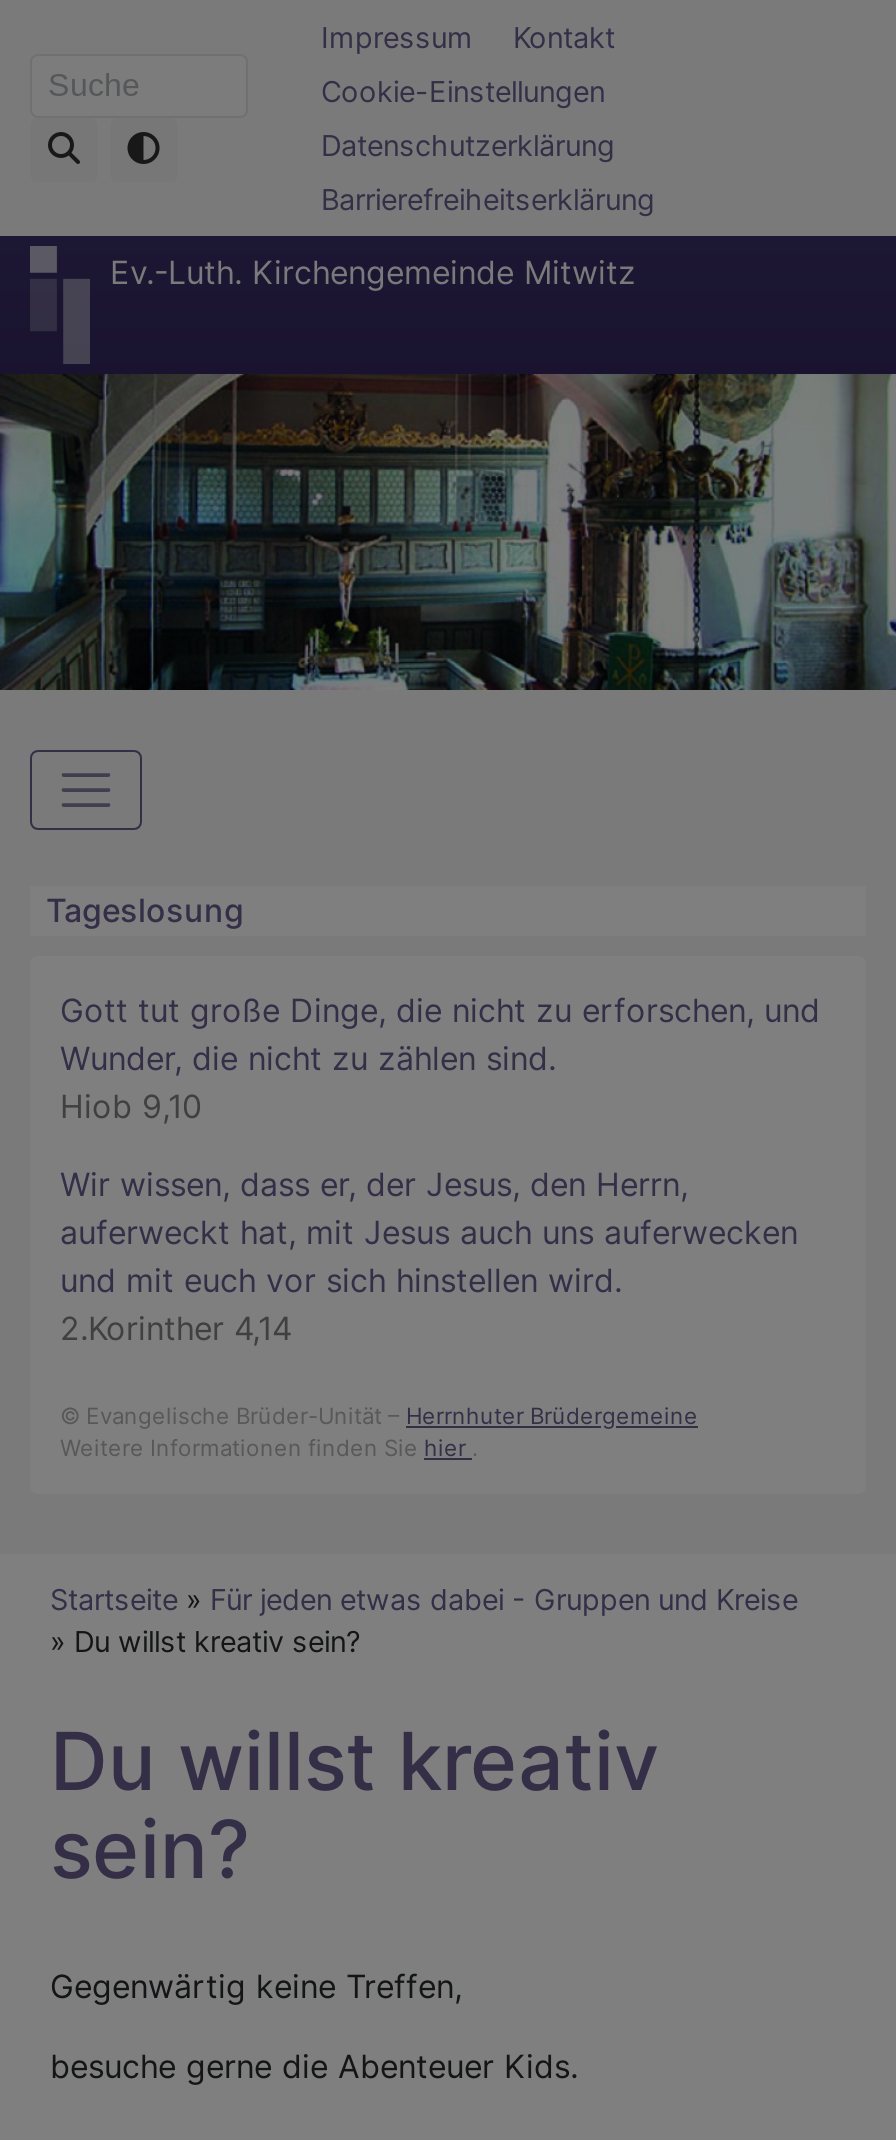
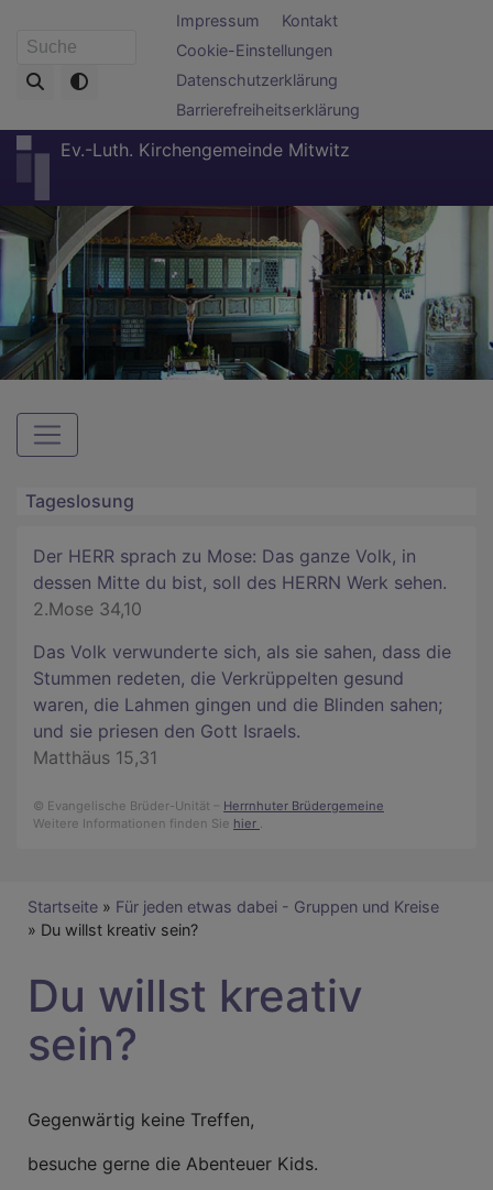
- Gott tut große Dinge, die nicht zu erforschen, und
- Wunder, die nicht zu zählen sind.
- Hiob 9,10
+ Der HERR sprach zu Mose: Das ganze Volk, in
+ dessen Mitte du bist, soll des HERRN Werk sehen.
+ 2.Mose 34,10

- Wir wissen, dass er, der Jesus, den Herrn,
- auferweckt hat, mit Jesus auch uns auferwecken
- und mit euch vor sich hinstellen wird.
- 2.Korinther 4,14
+ Das Volk verwunderte sich, als sie sahen, dass die
+ Stummen redeten, die Verkrüppelten gesund
+ waren, die Lahmen gingen und die Blinden sahen;
+ und sie priesen den Gott Israels.
+ Matthäus 15,31
